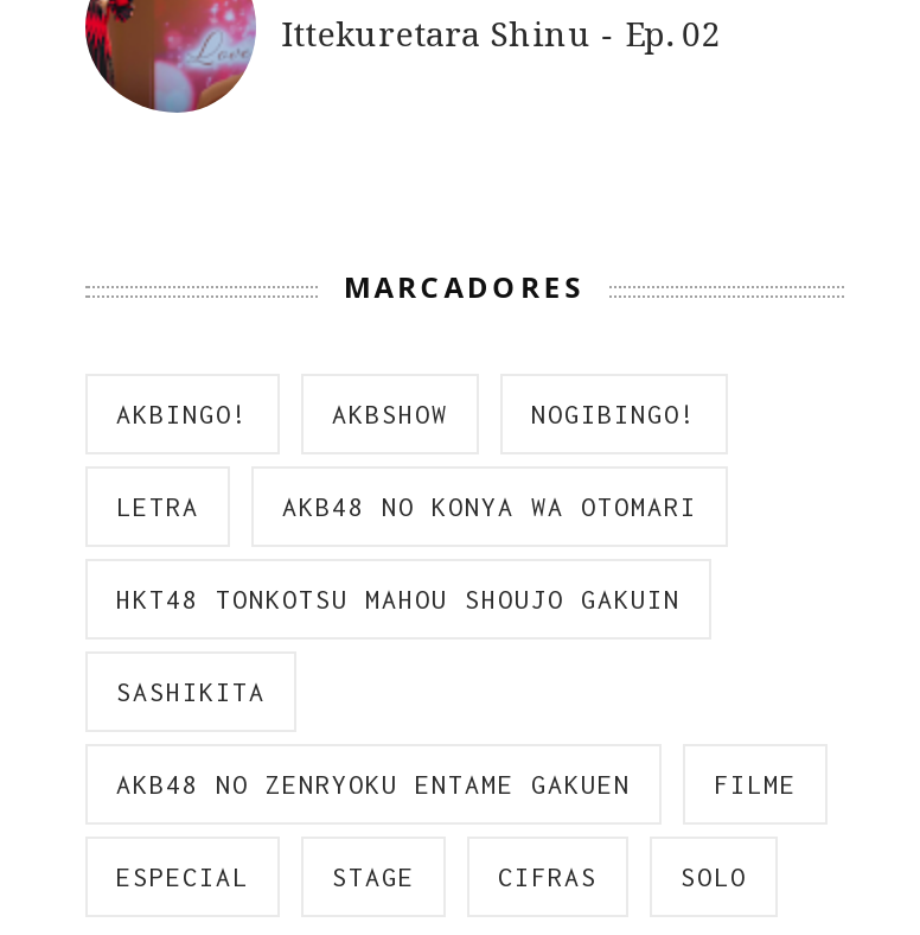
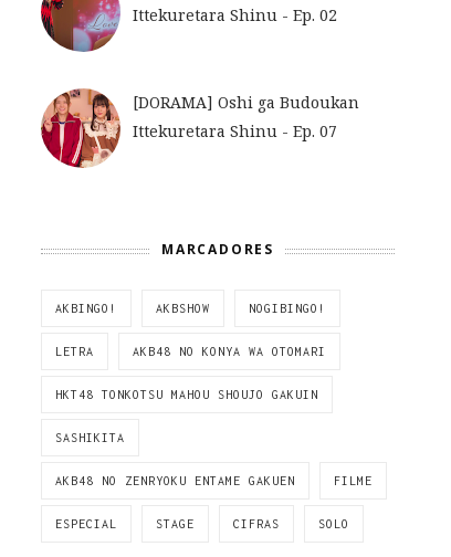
+ [image]
+ [DORAMA] Oshi ga Budoukan
+ Ittekuretara Shinu - Ep. 07
